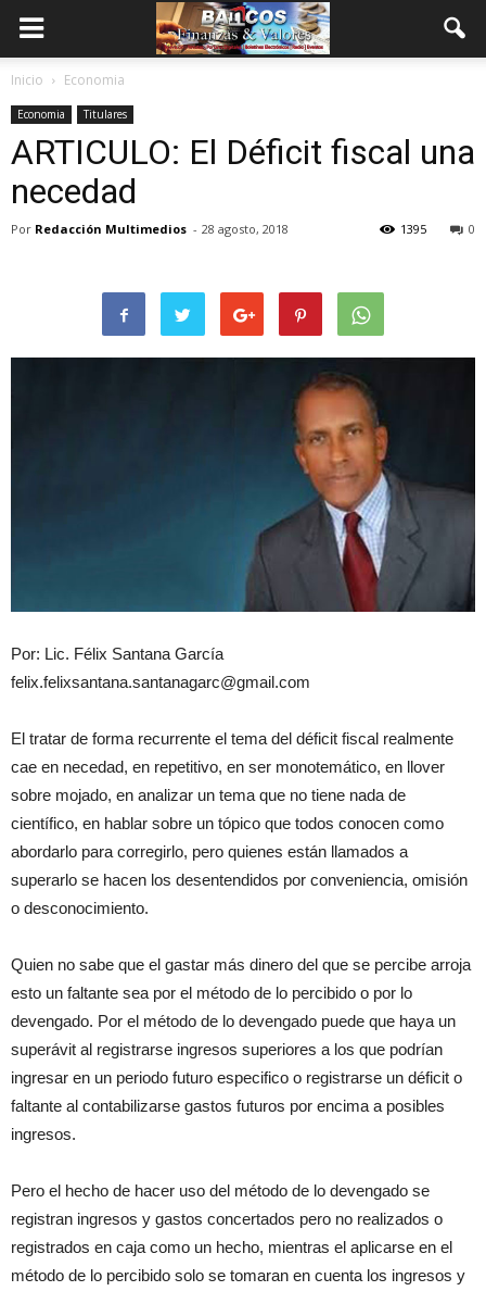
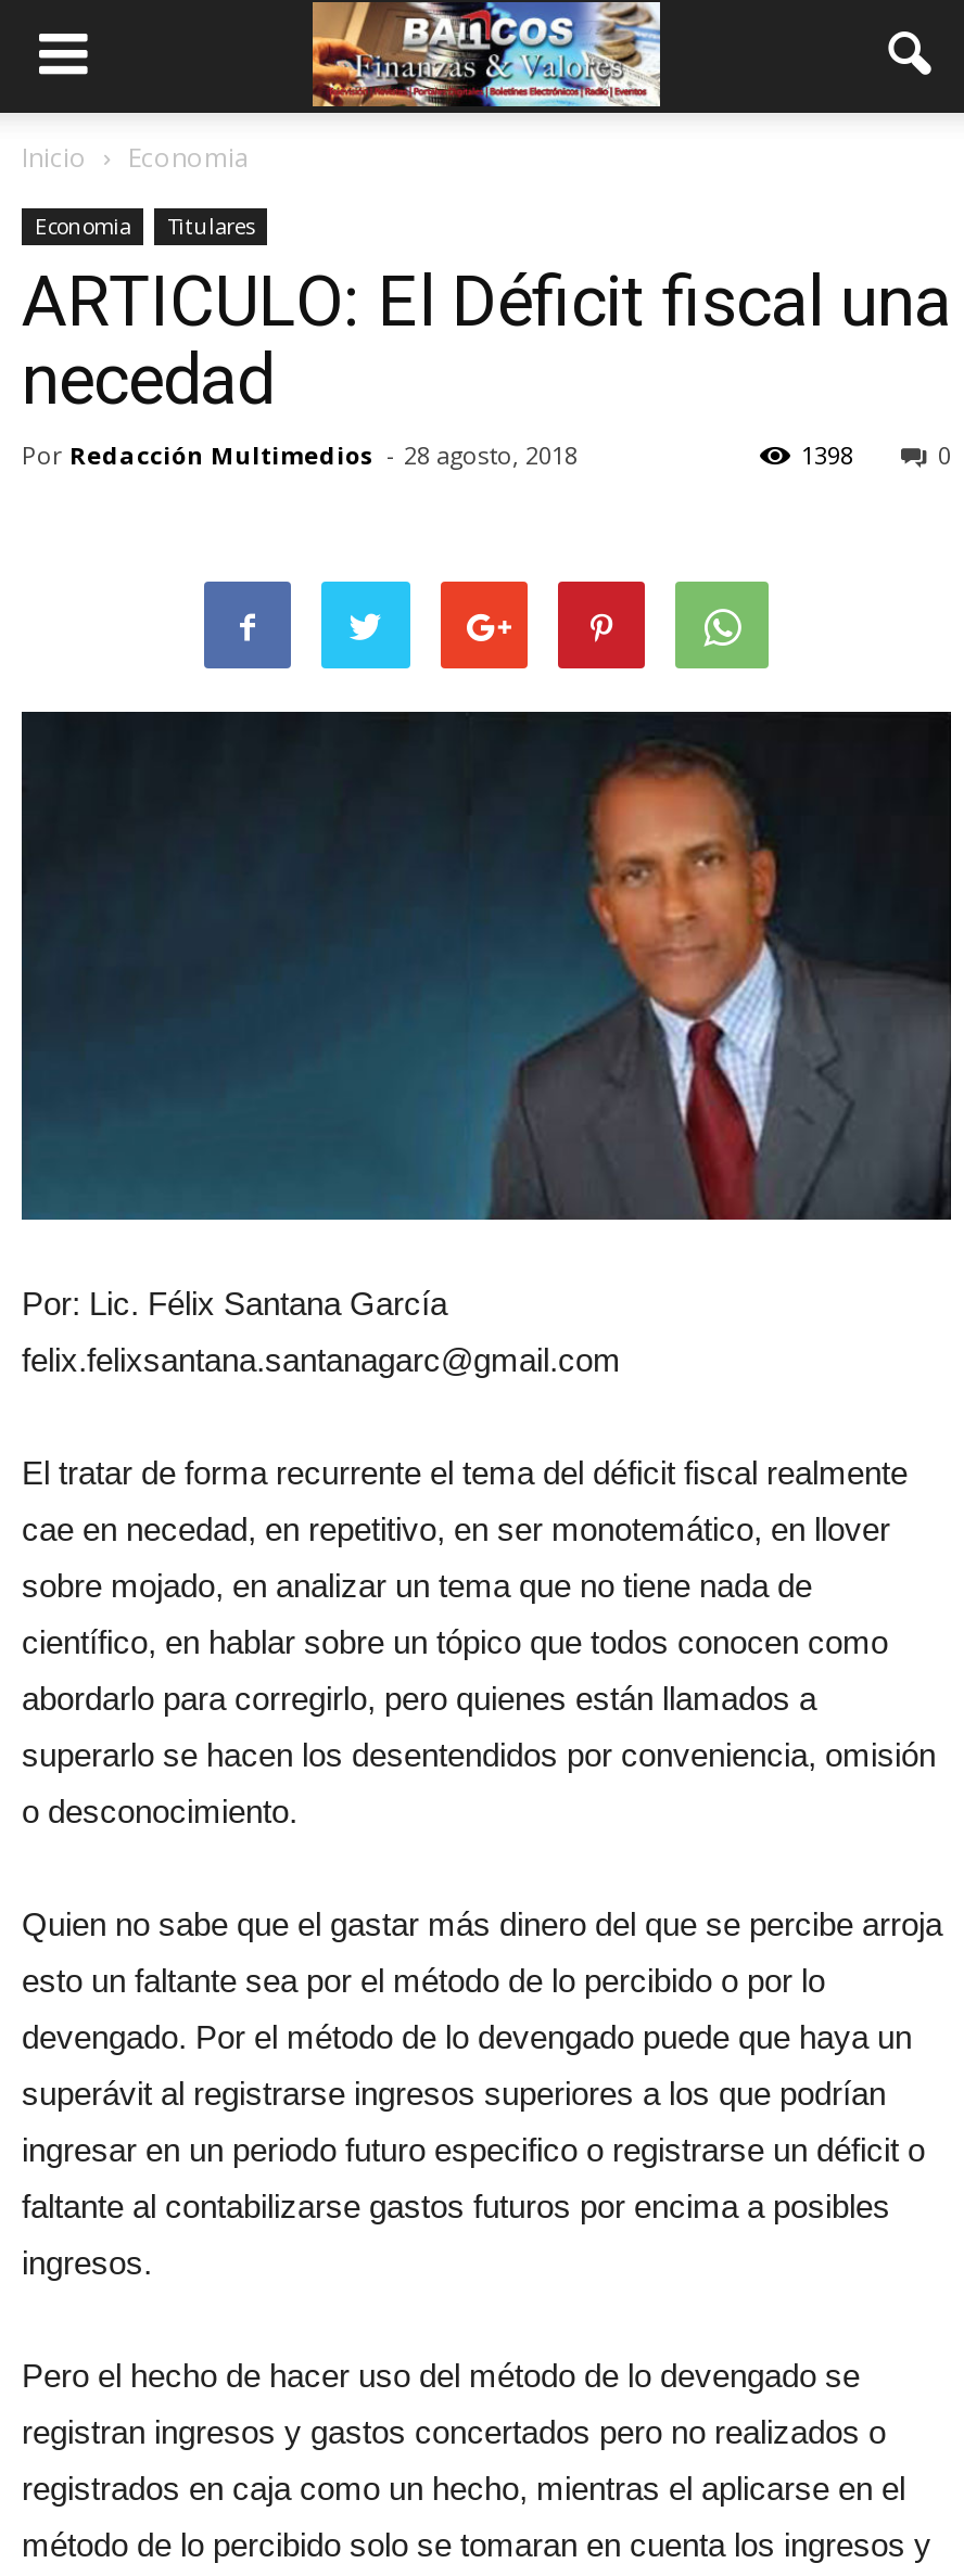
- 1395
+ 1398
